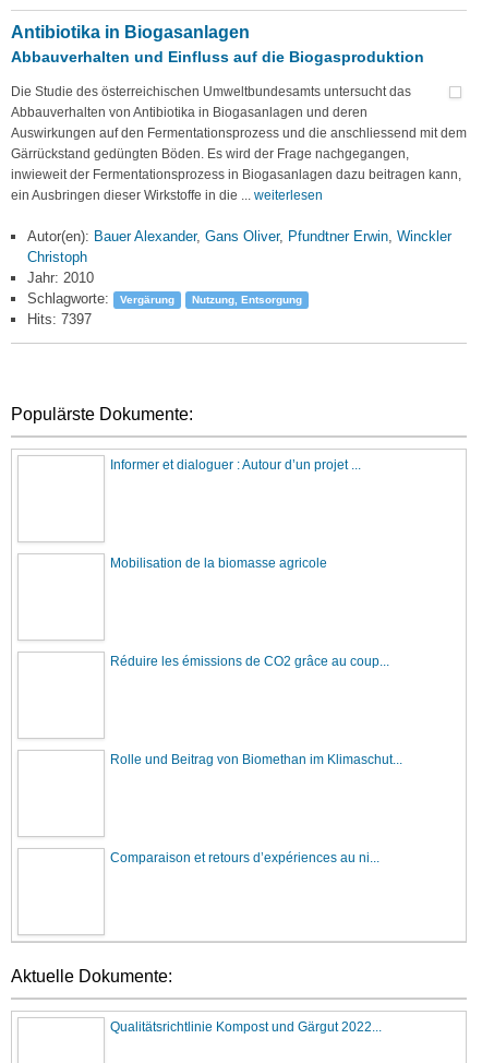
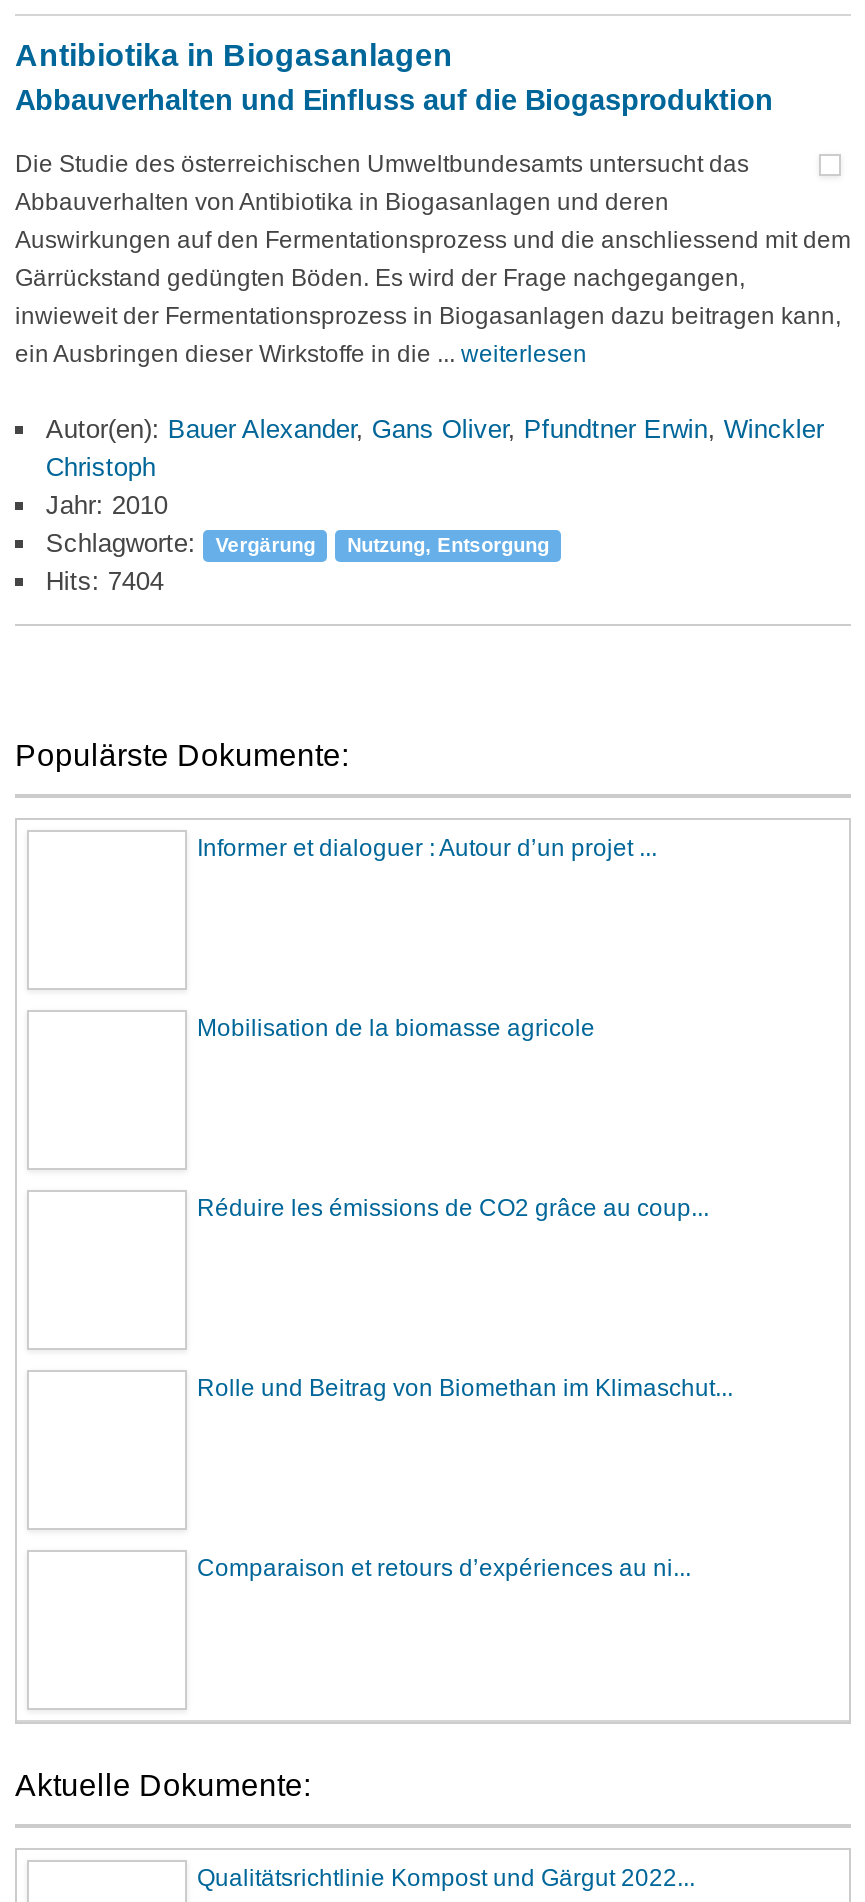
- Hits: 7397
+ Hits: 7404
